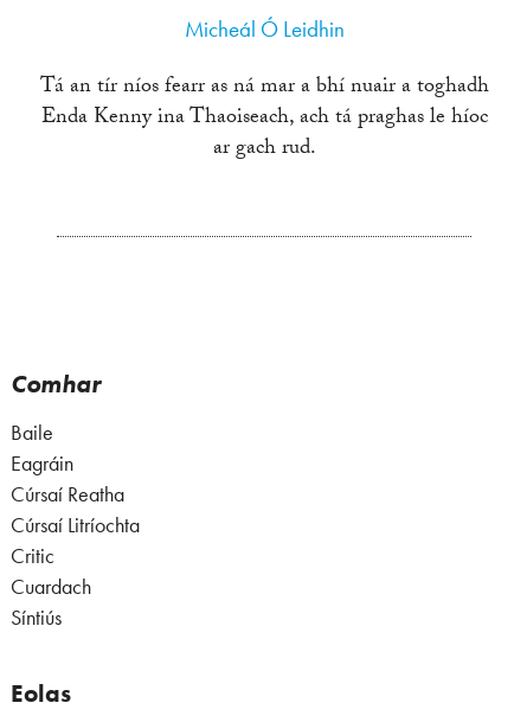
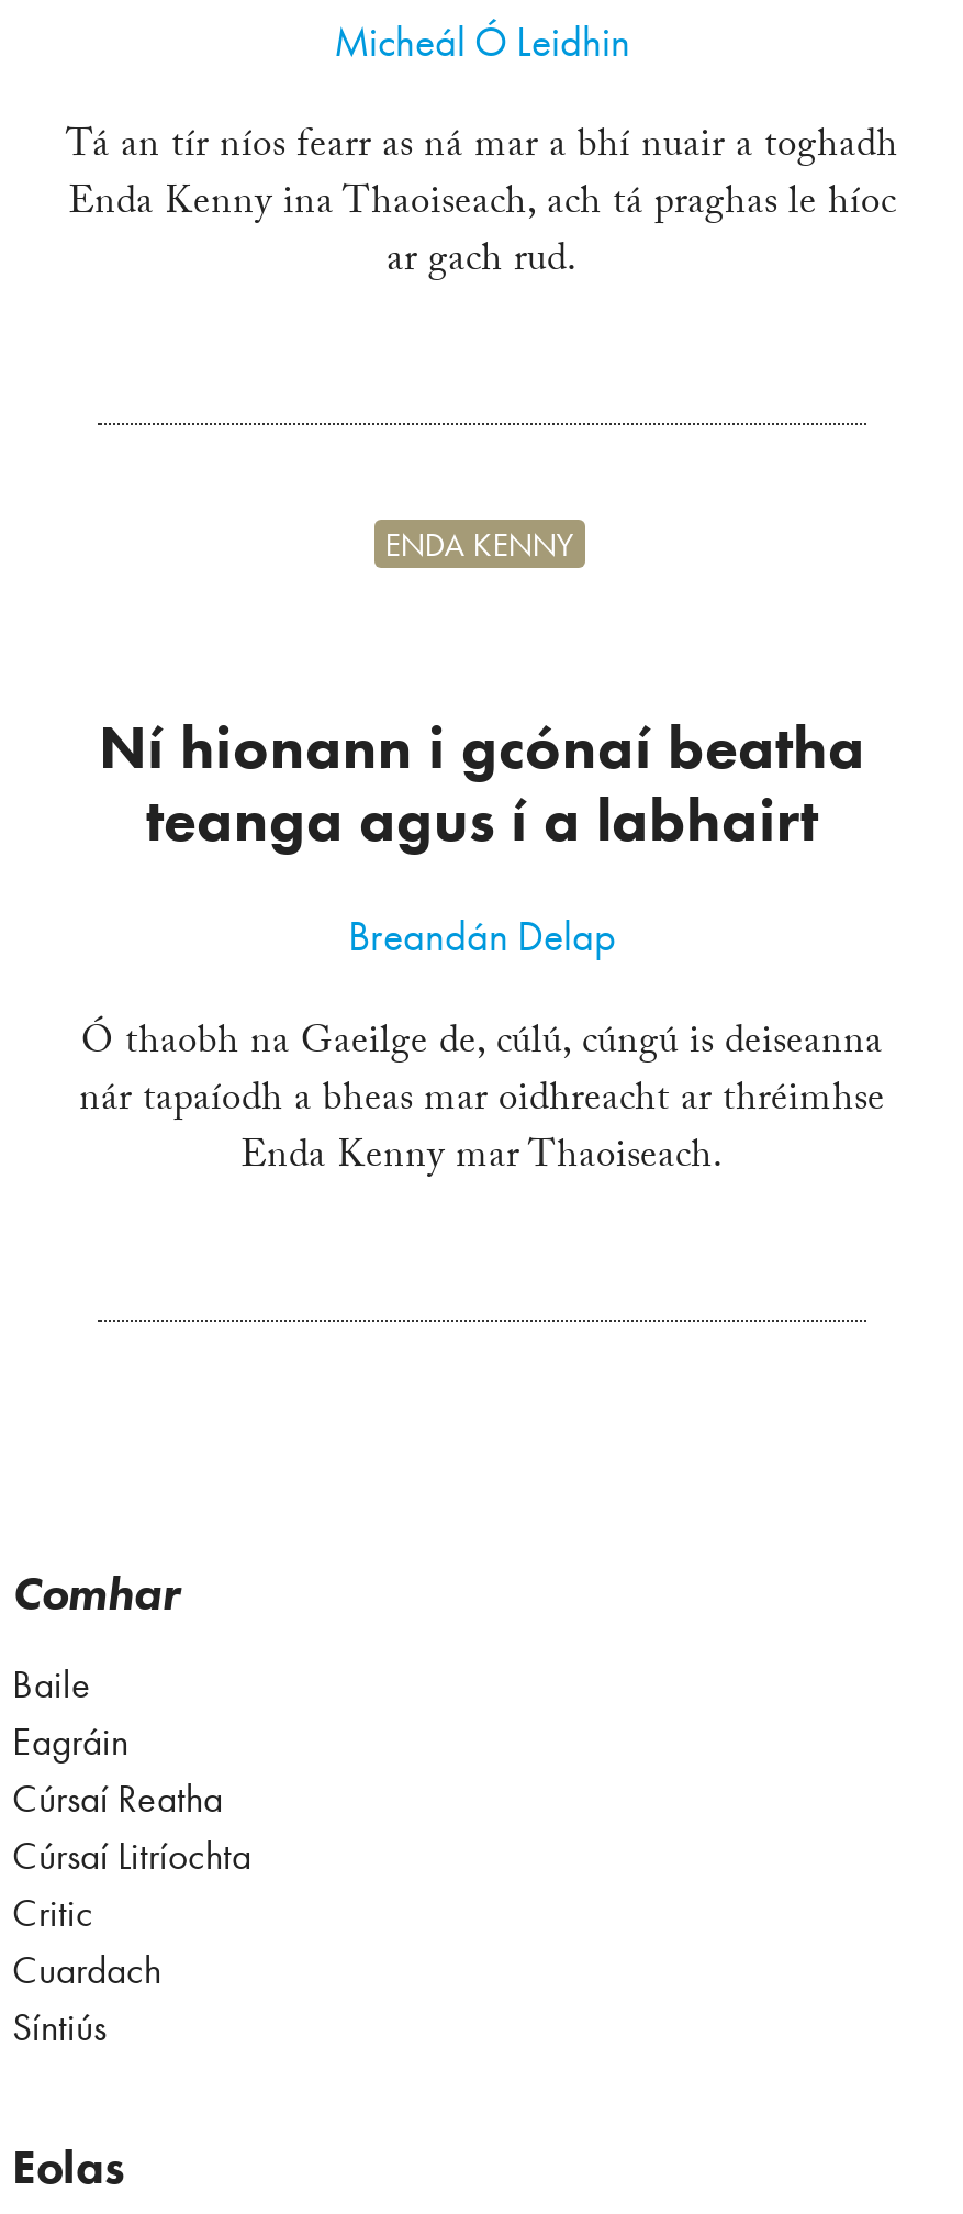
+ Breandán Delap
+ Ó thaobh na Gaeilge de, cúlú, cúngú is deiseanna
+ nár tapaíodh a bheas mar oidhreacht ar thréimhse
+ Enda Kenny mar Thaoiseach.

+ Ní hionann i gcónaí beatha
+ teanga agus í a labhairt

+ ENDA KENNY
